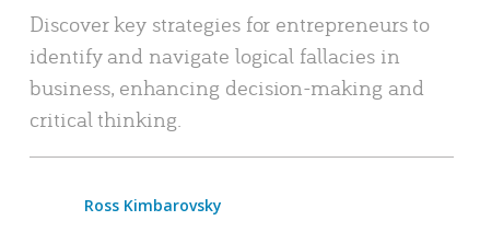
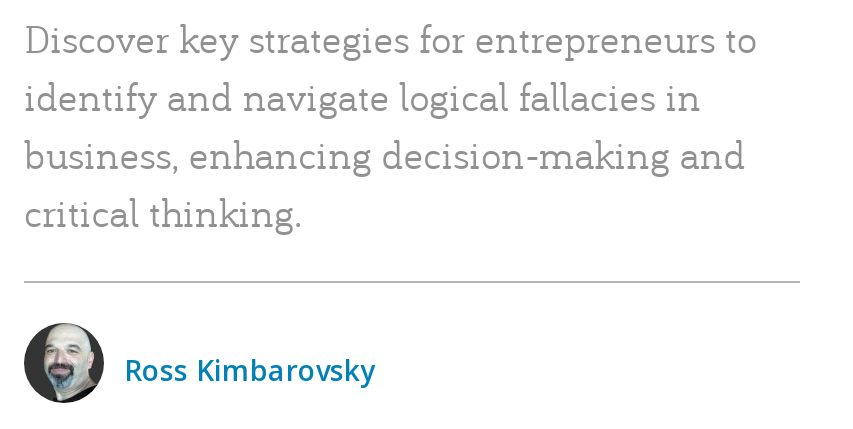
+ [image]
